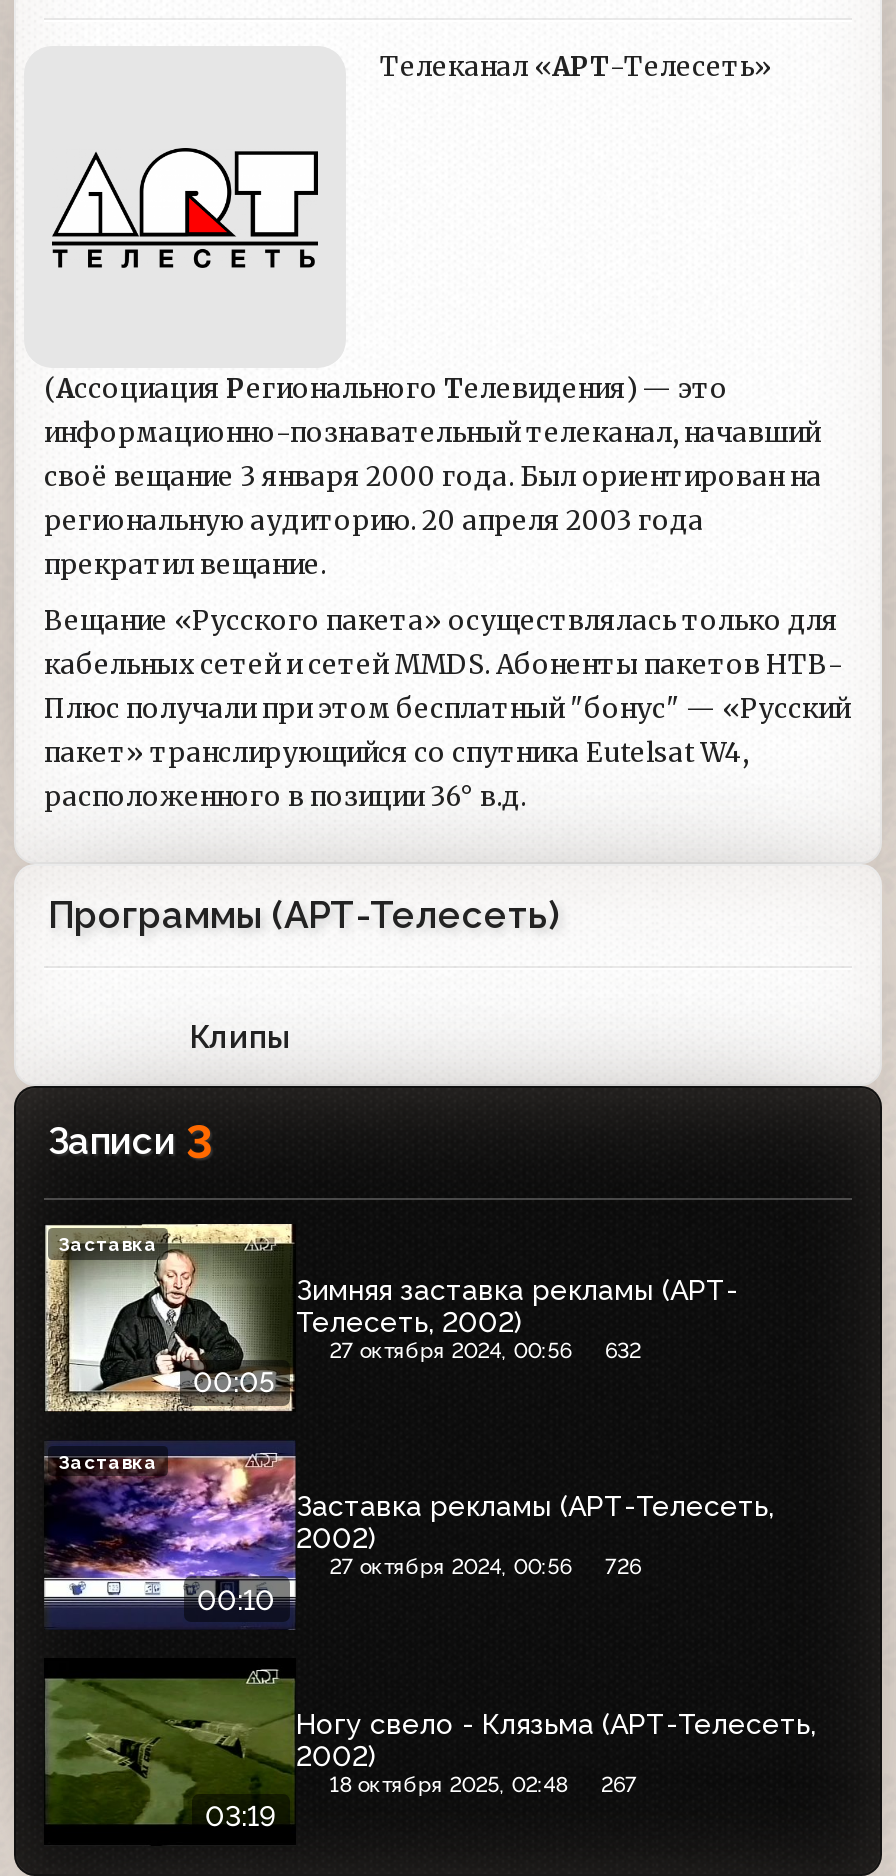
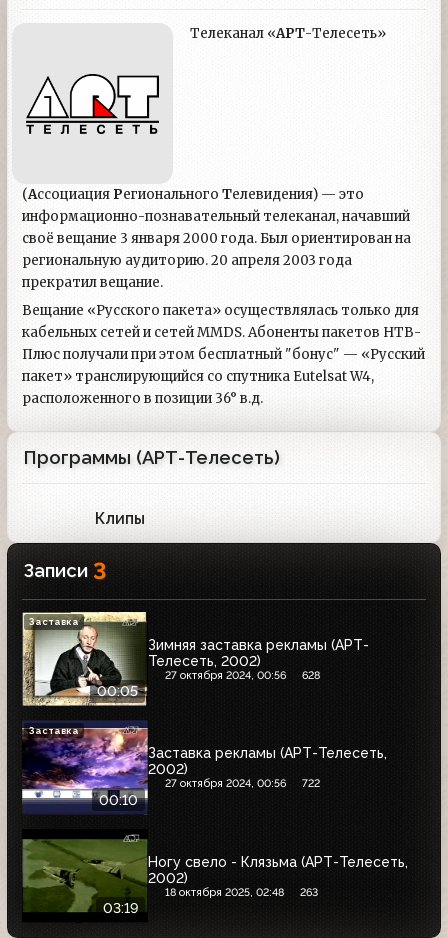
- 27 октября 2024, 00:56 632
+ 27 октября 2024, 00:56 628

- 27 октября 2024, 00:56 726
+ 27 октября 2024, 00:56 722

- 18 октября 2025, 02:48 267
+ 18 октября 2025, 02:48 263
